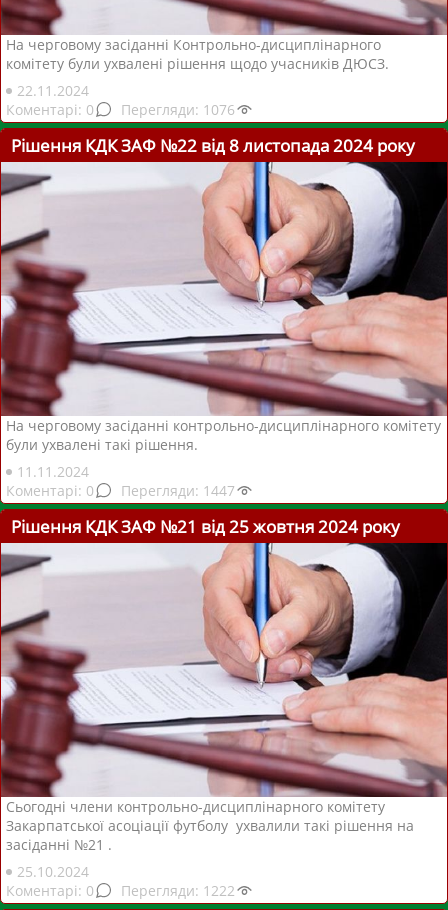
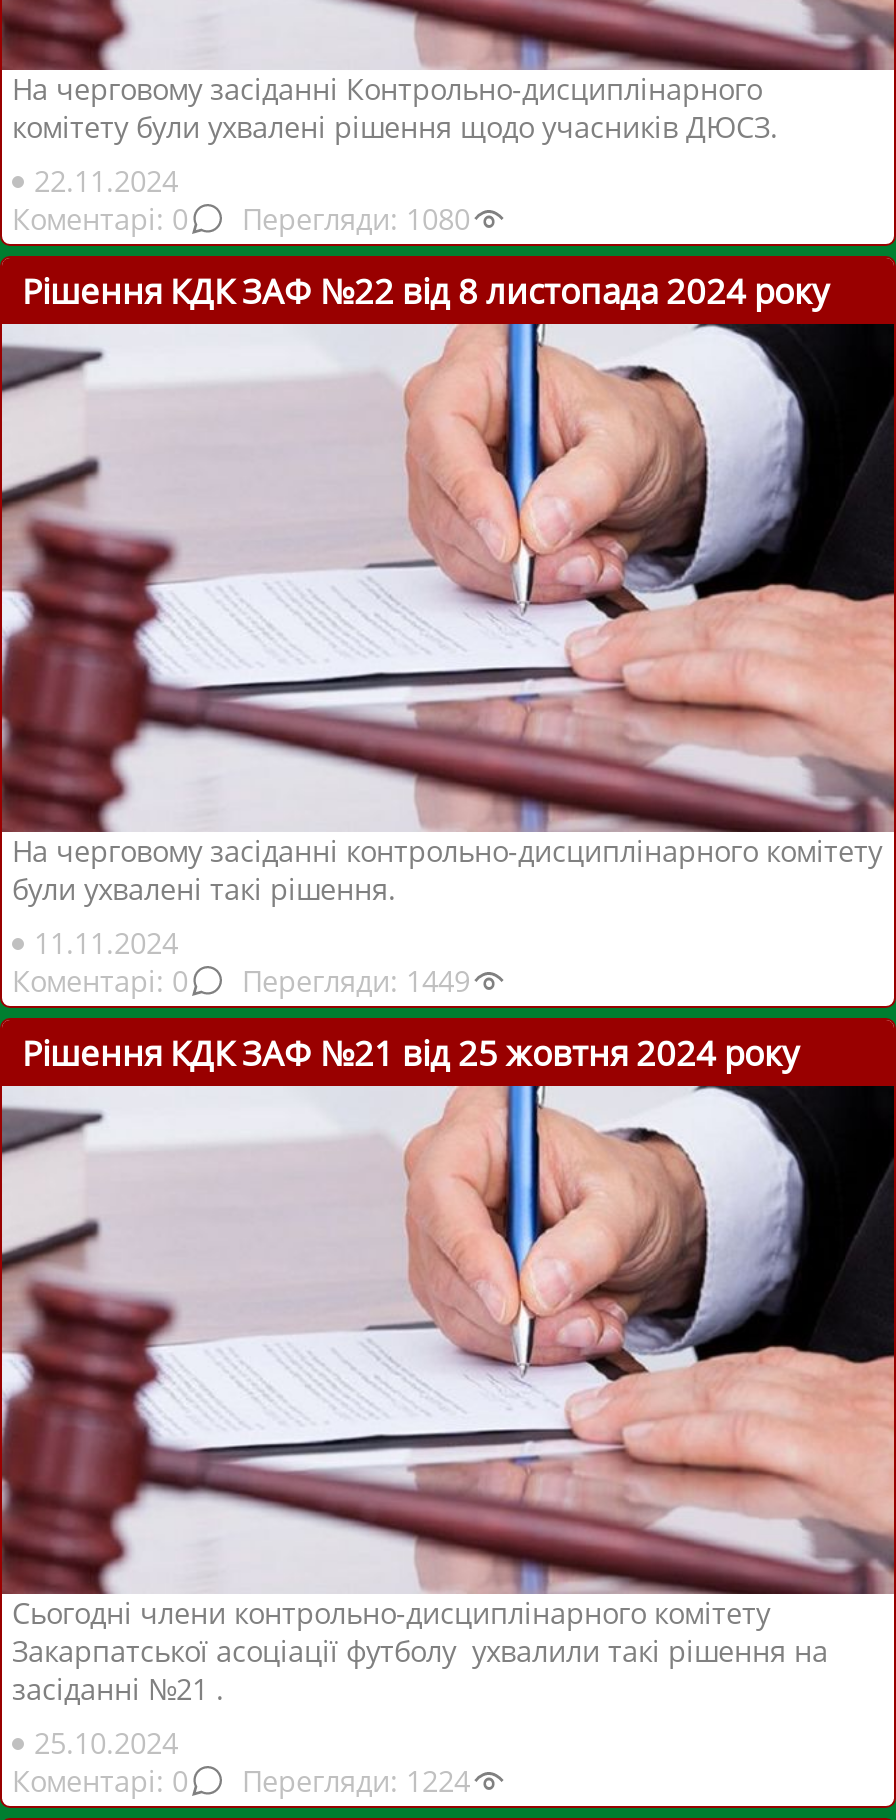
- 1076
+ 1080

- 1447
+ 1449

- 1222
+ 1224
